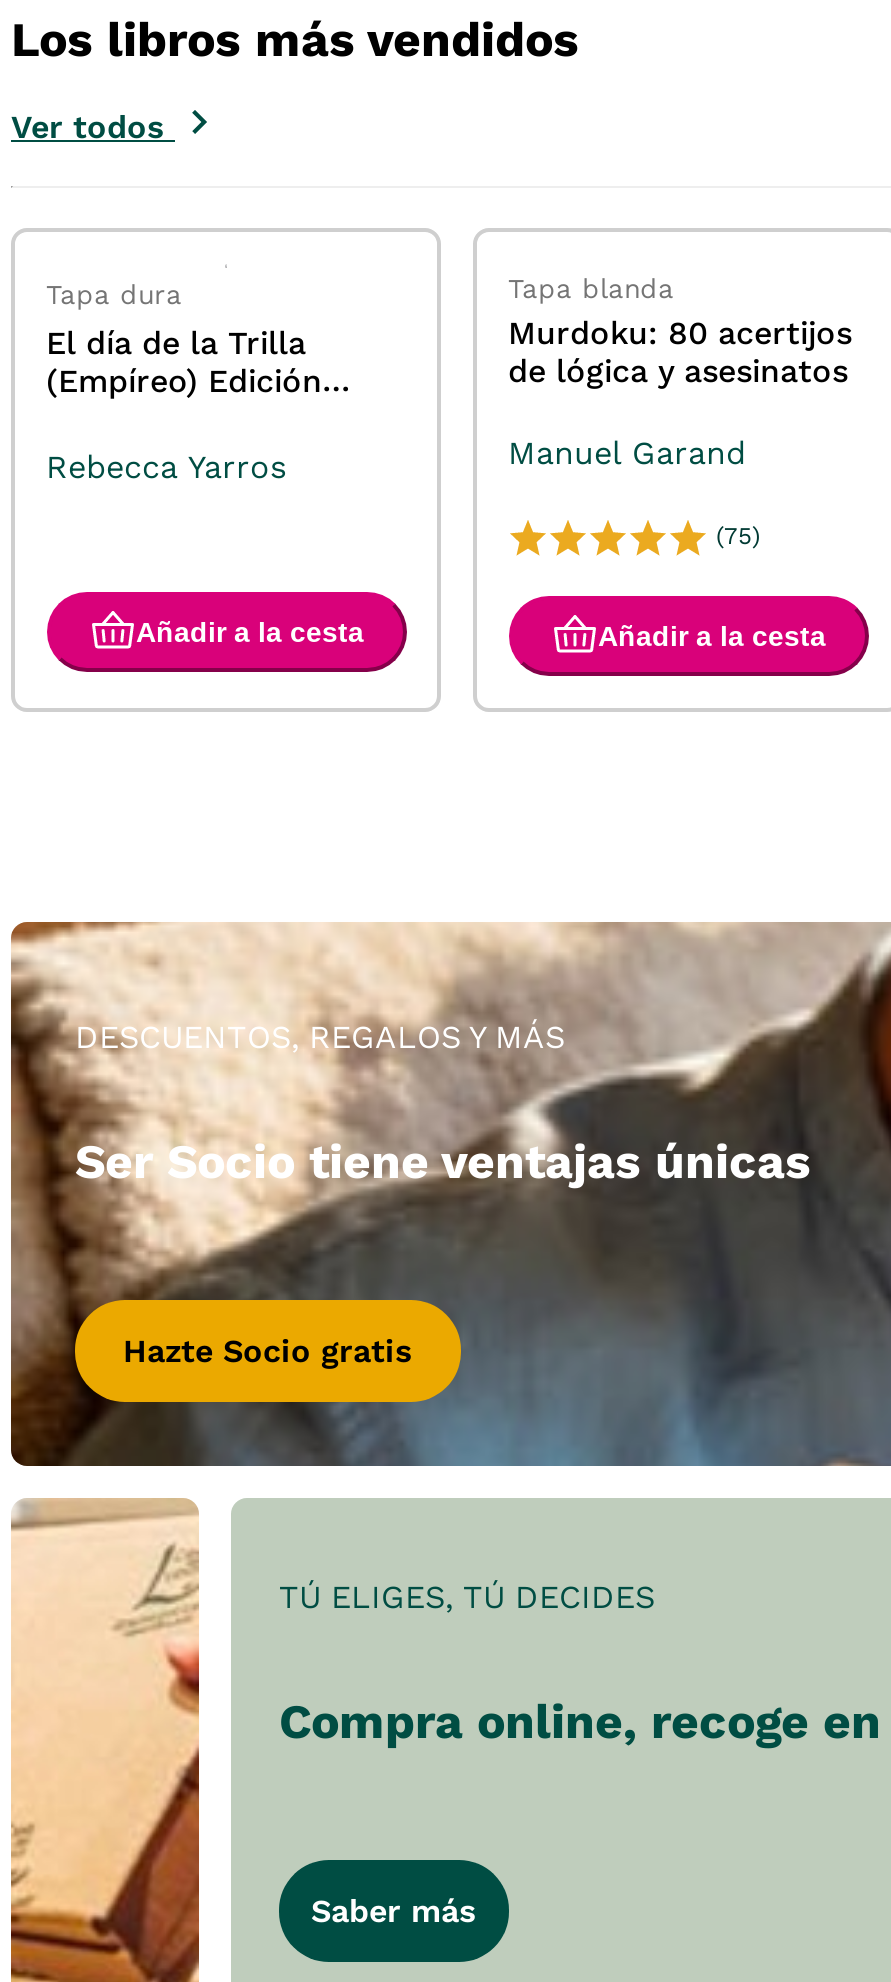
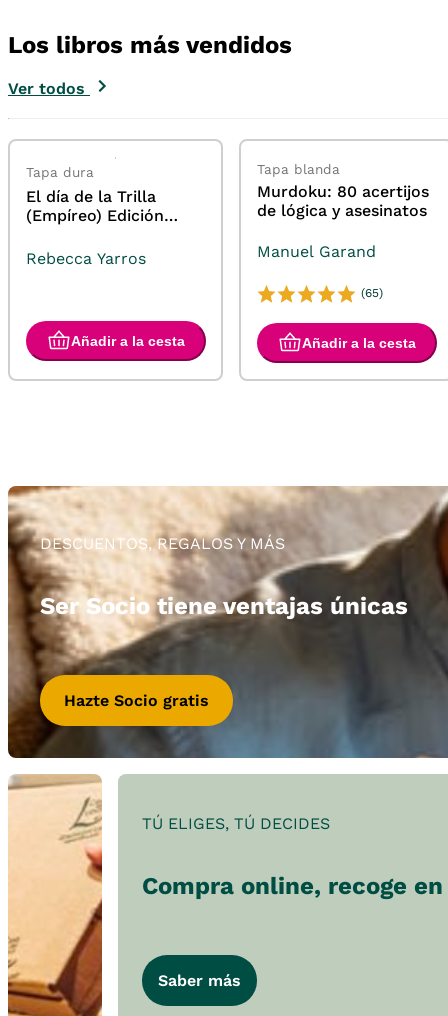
- (75)
+ (65)
